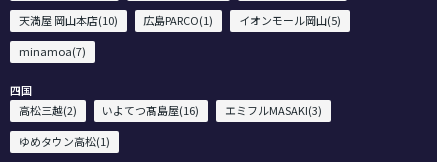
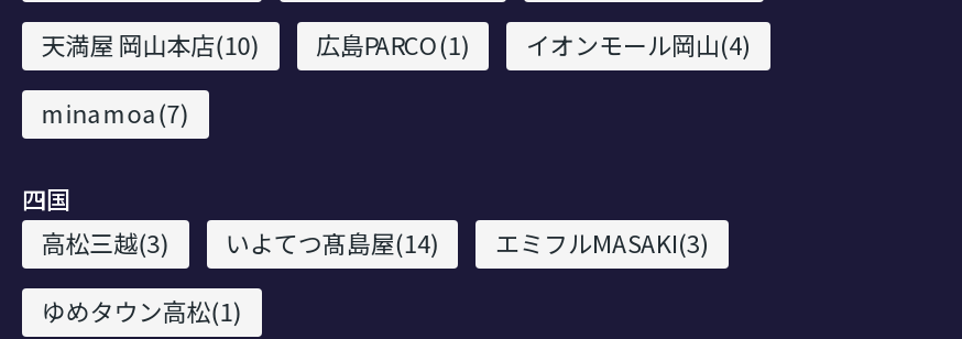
- イオンモール岡山(5)
+ イオンモール岡山(4)

- 高松三越(2)
+ 高松三越(3)

- いよてつ髙島屋(16)
+ いよてつ髙島屋(14)
